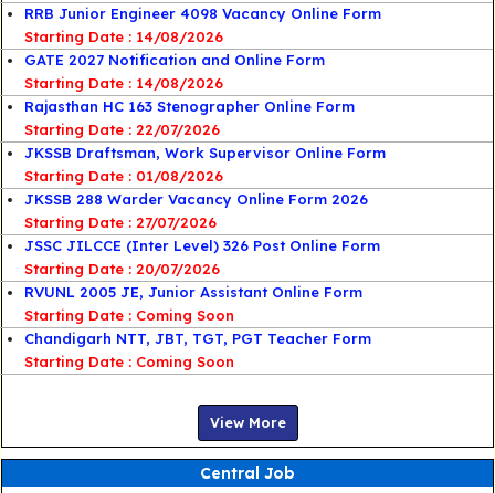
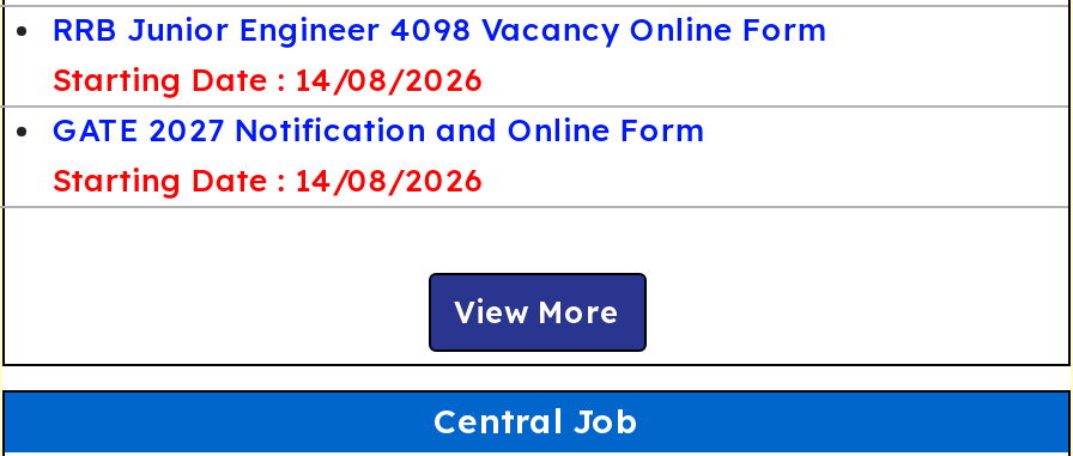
- Rajasthan HC 163 Stenographer Online Form
- Starting Date : 22/07/2026
- JKSSB Draftsman, Work Supervisor Online Form
- Starting Date : 01/08/2026
- JKSSB 288 Warder Vacancy Online Form 2026
- Starting Date : 27/07/2026
- JSSC JILCCE (Inter Level) 326 Post Online Form
- Starting Date : 20/07/2026
- RVUNL 2005 JE, Junior Assistant Online Form
- Starting Date : Coming Soon
- Chandigarh NTT, JBT, TGT, PGT Teacher Form
- Starting Date : Coming Soon
